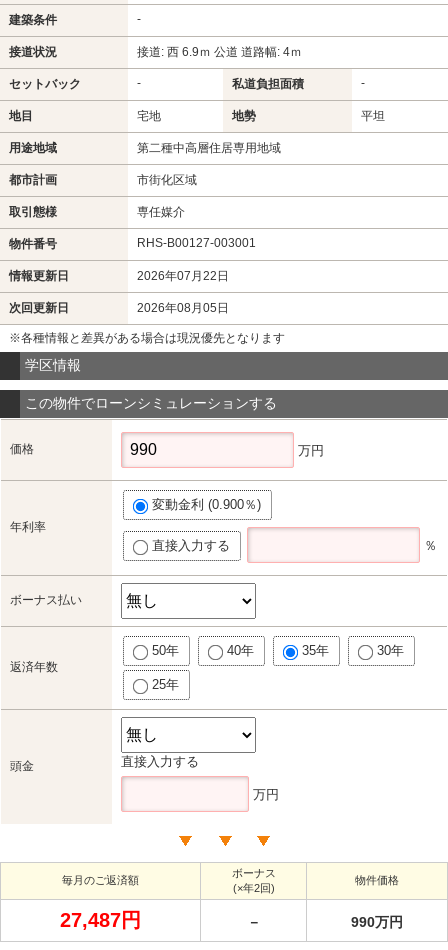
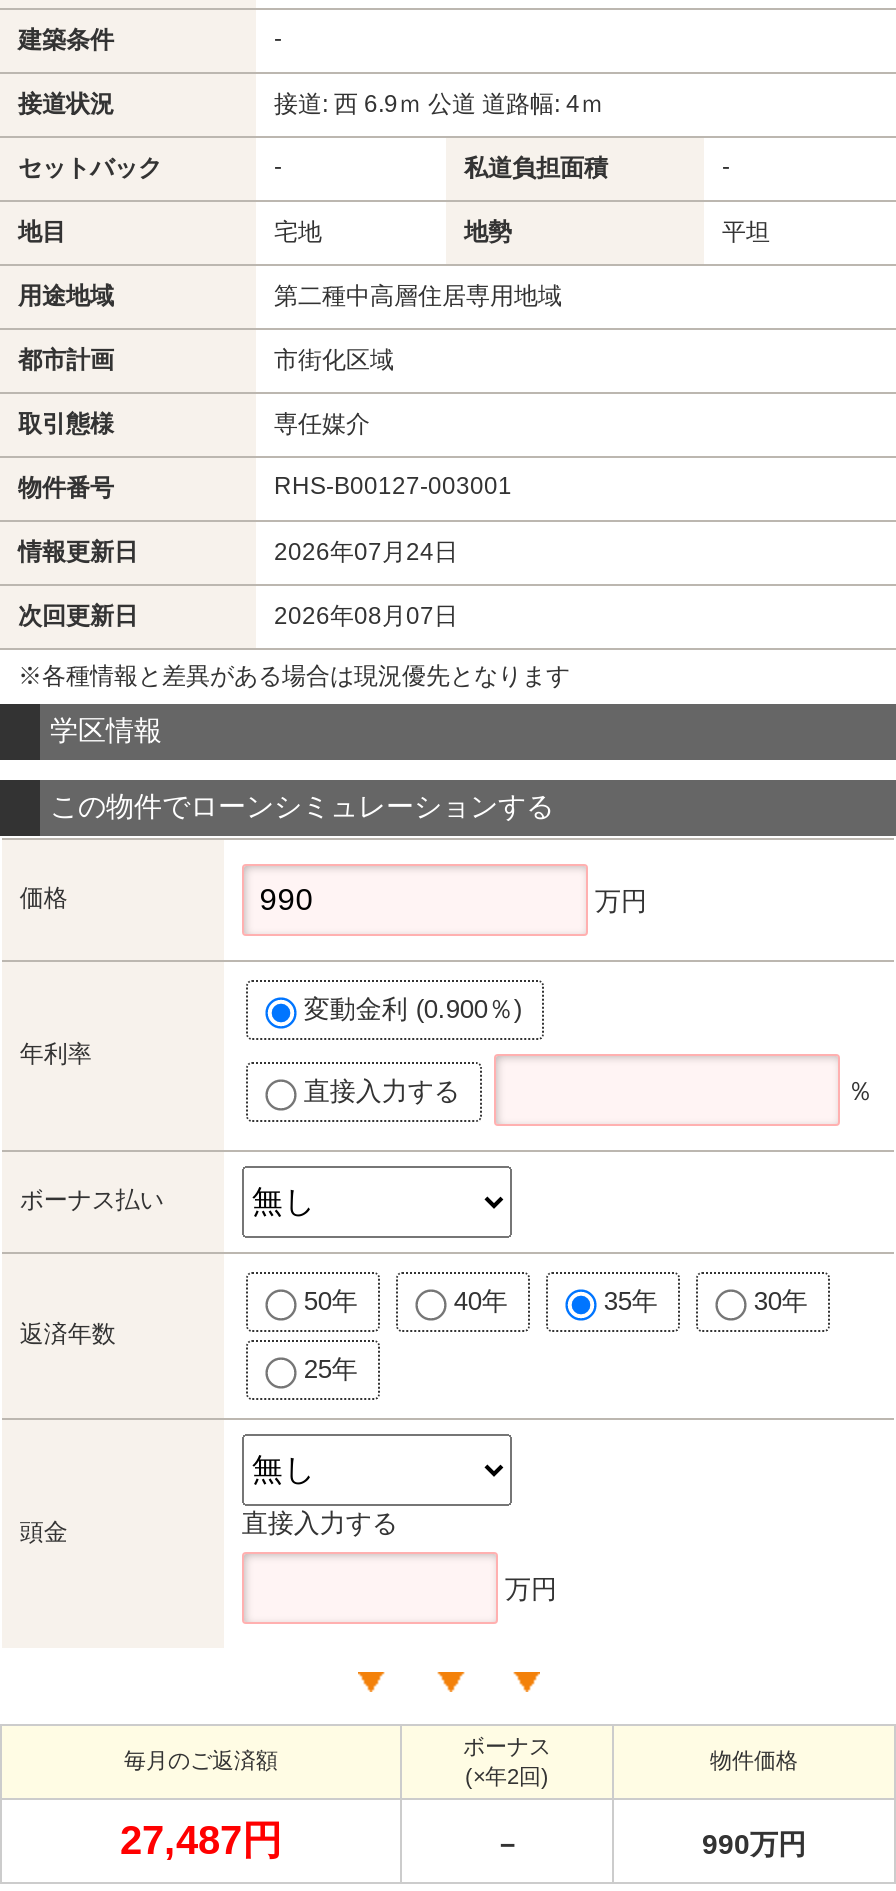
- 2026年07月22日
+ 2026年07月24日

- 2026年08月05日
+ 2026年08月07日
